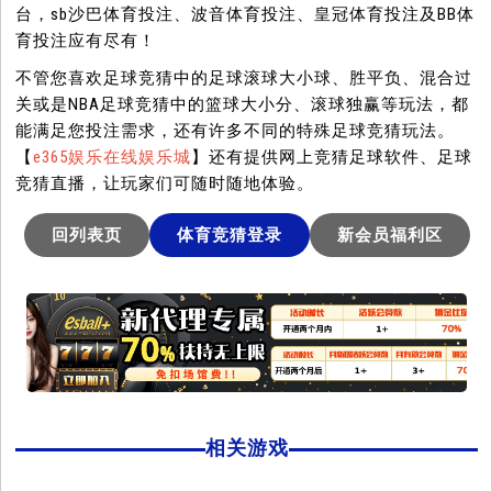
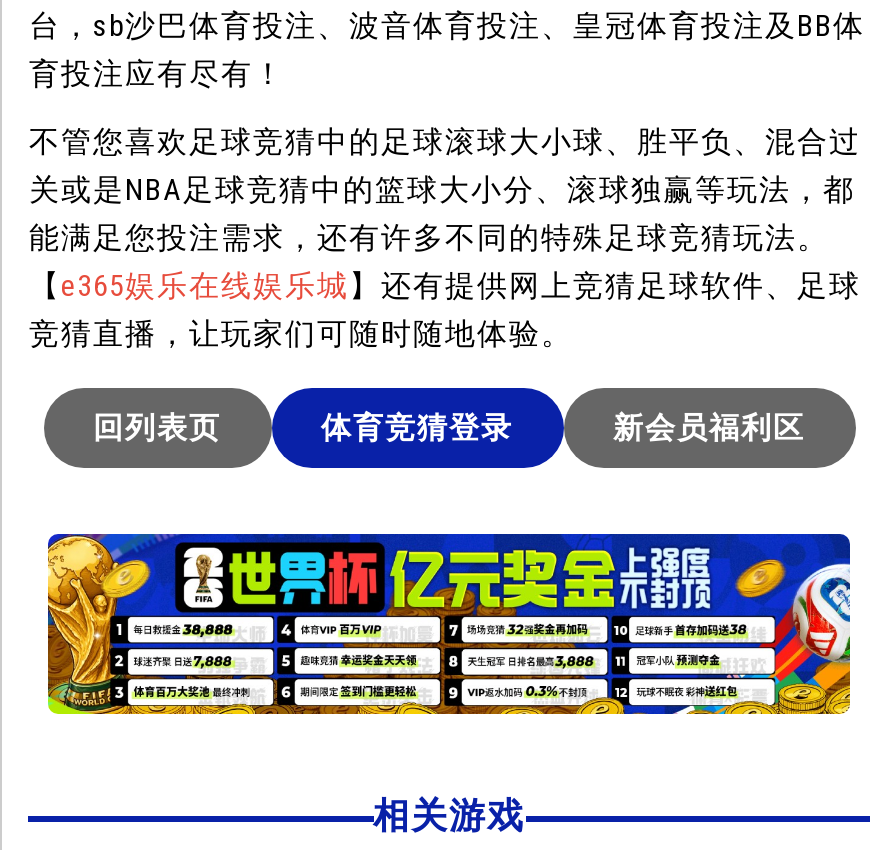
- [image]
+ [image]
